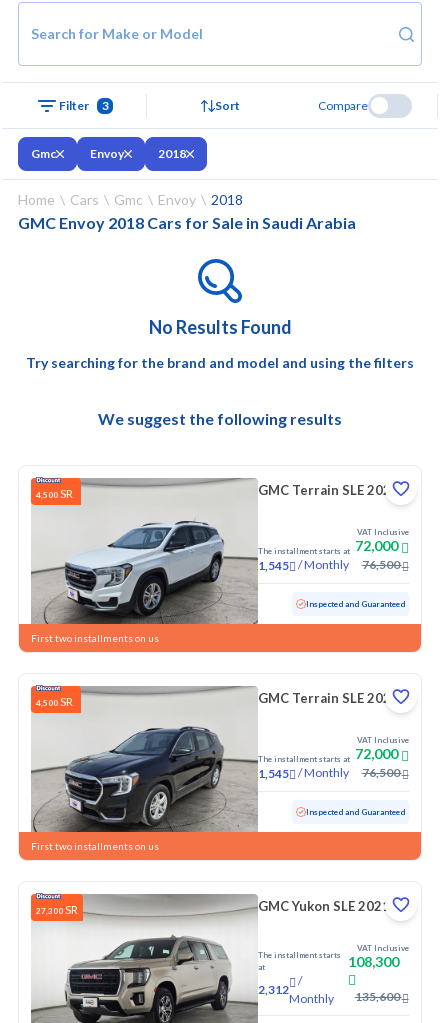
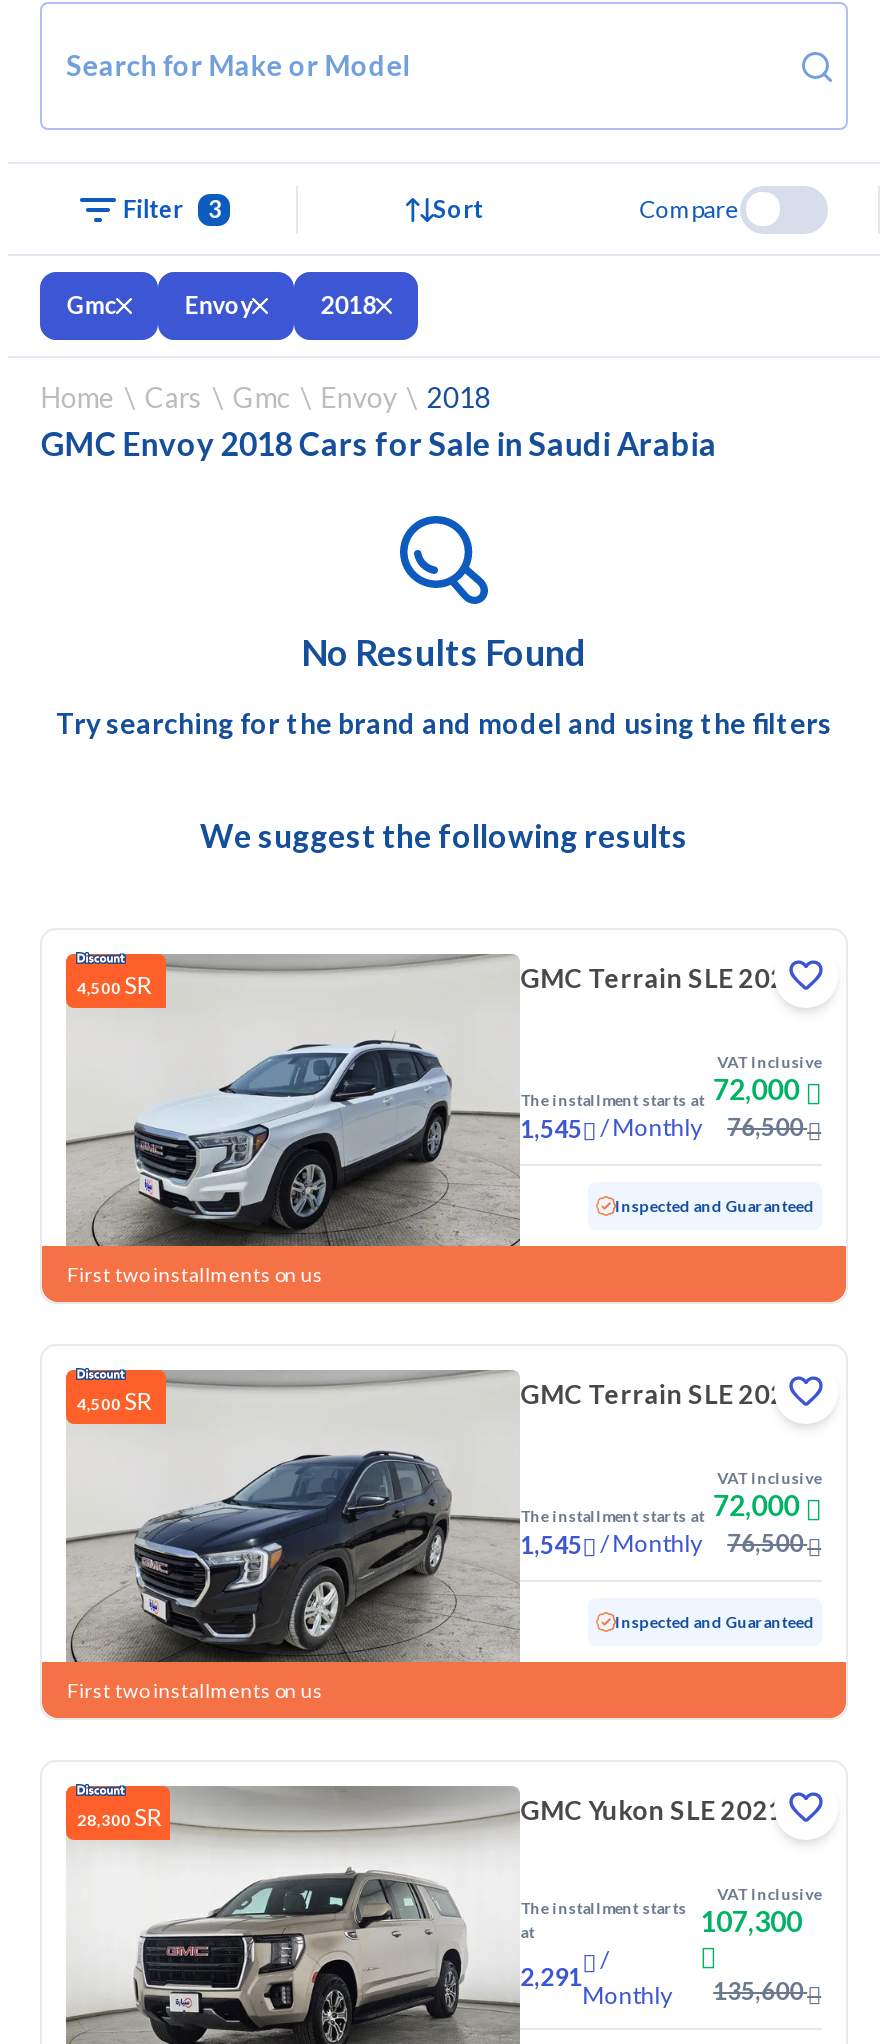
- 27,300 SR
+ 28,300 SR

- The installment starts 108,300
+ The installment starts 107,300

- 2,312
+ 2,291
